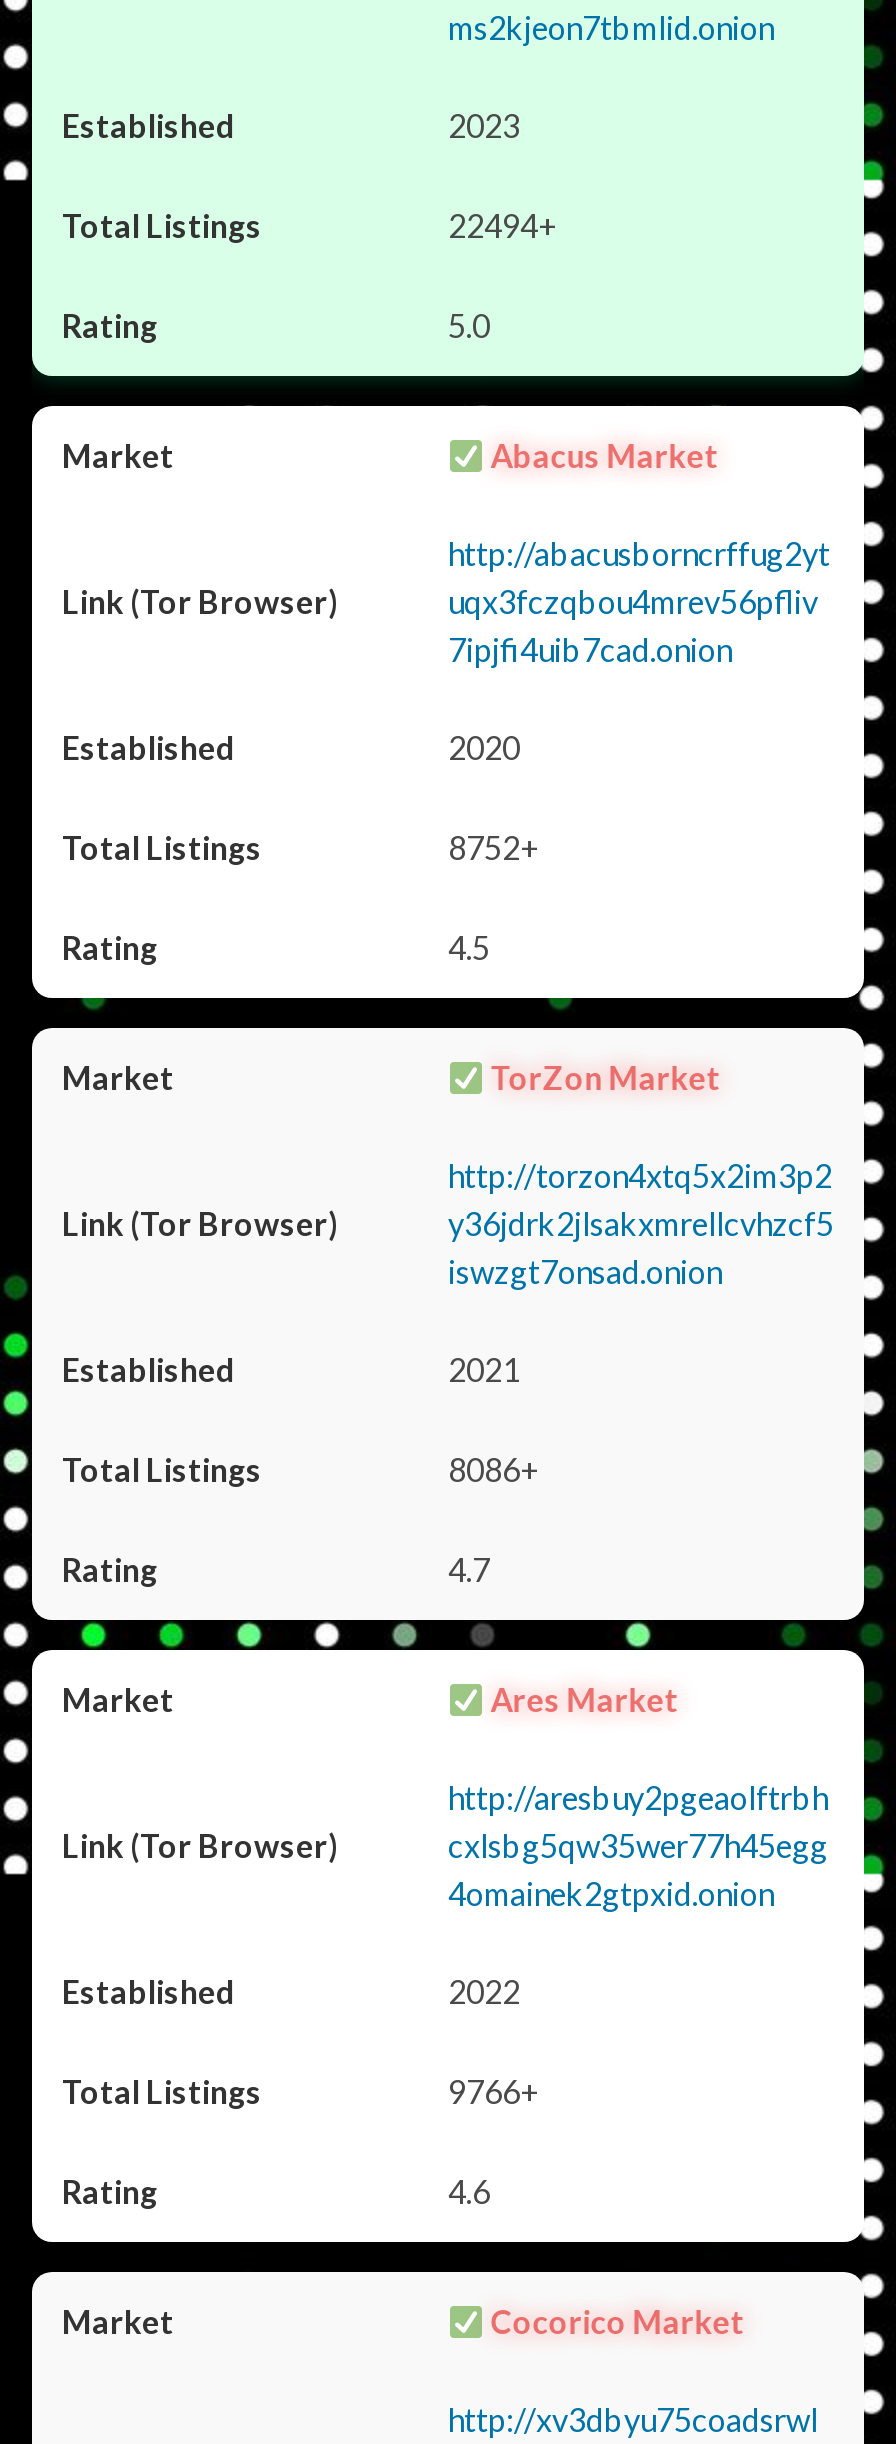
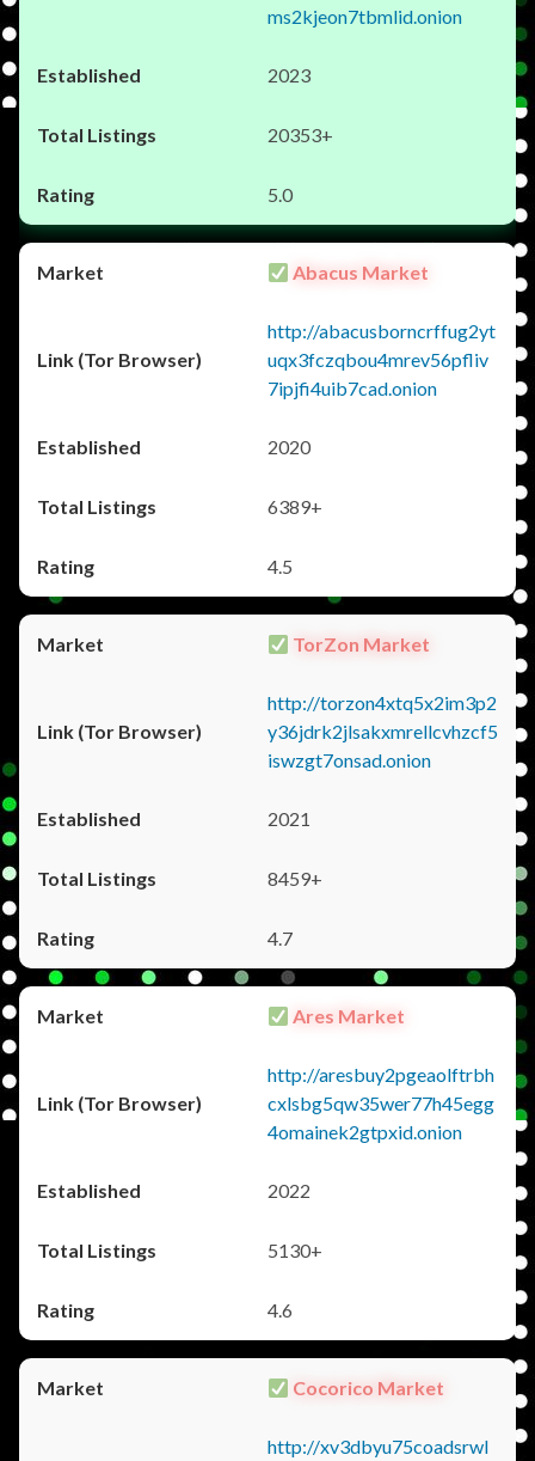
- 22494+
+ 20353+

- 8752+
+ 6389+

- 8086+
+ 8459+

- 9766+
+ 5130+
